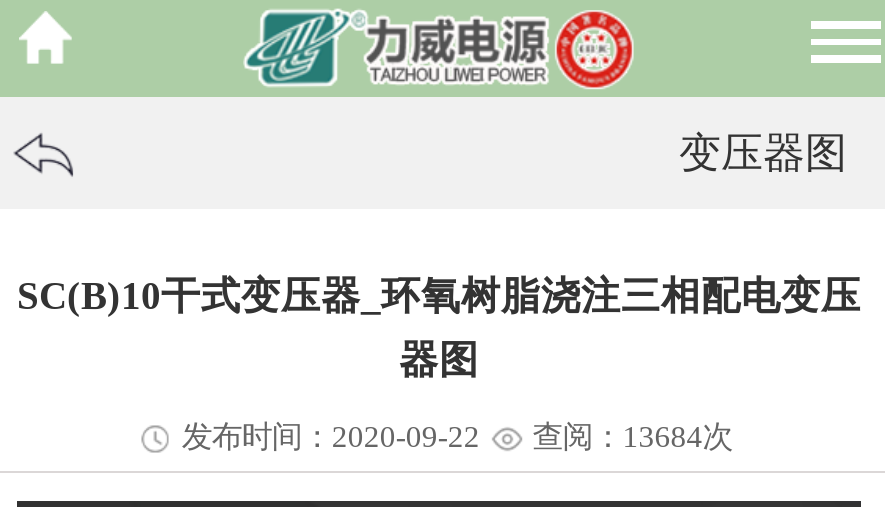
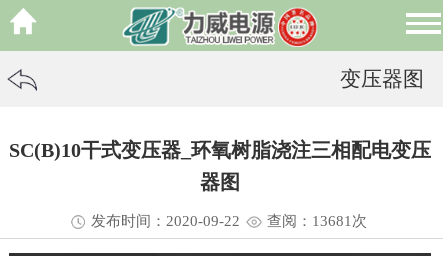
- 发布时间：2020-09-22 查阅：13684次
+ 发布时间：2020-09-22 查阅：13681次
